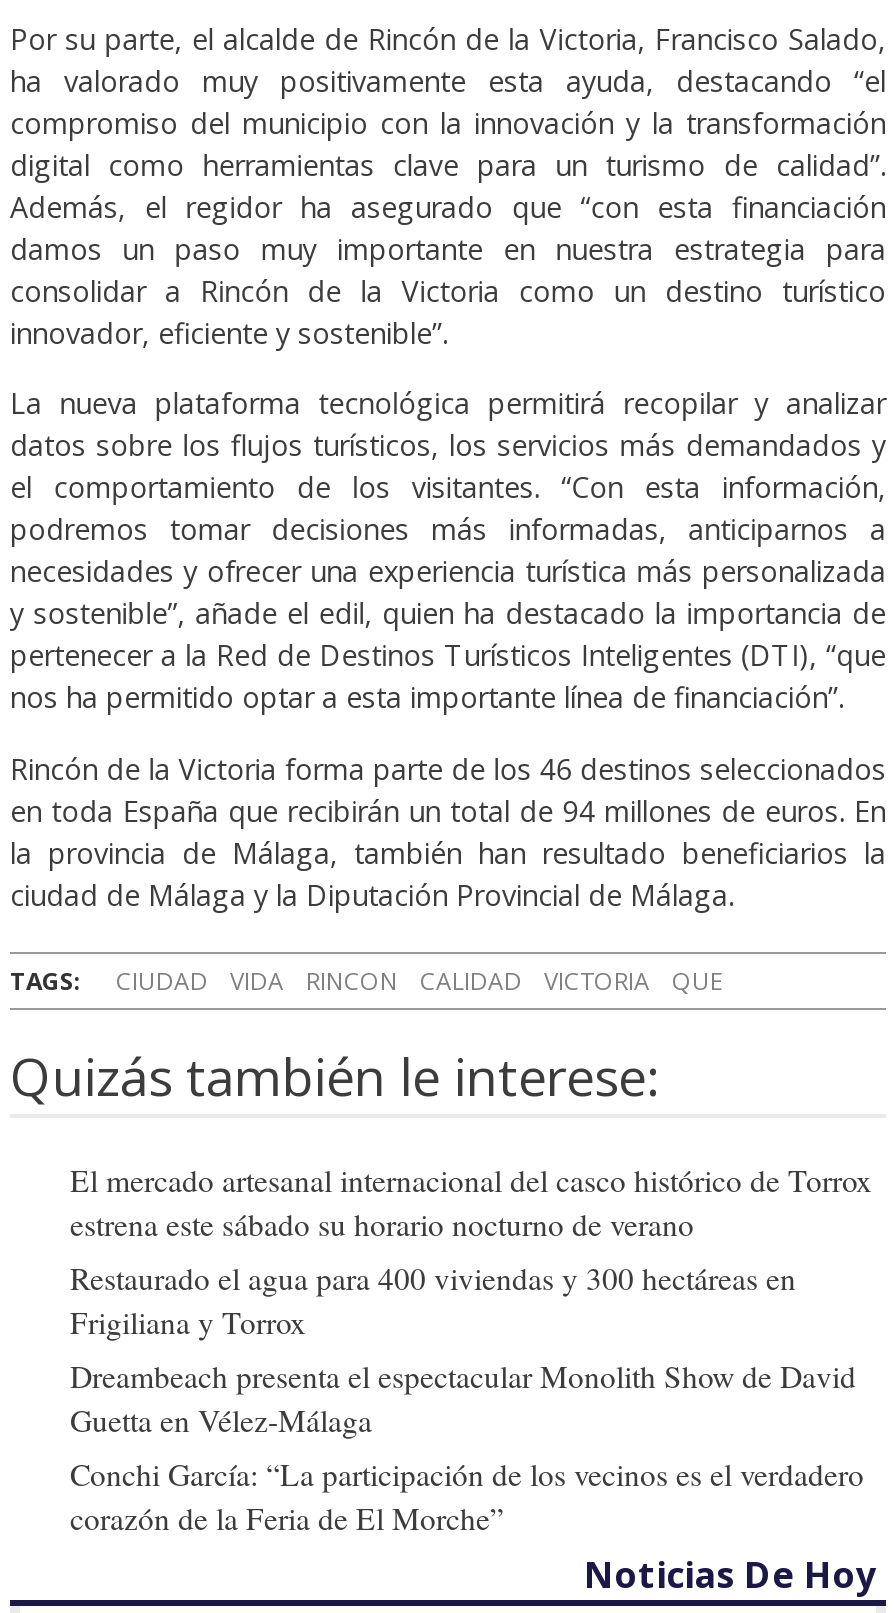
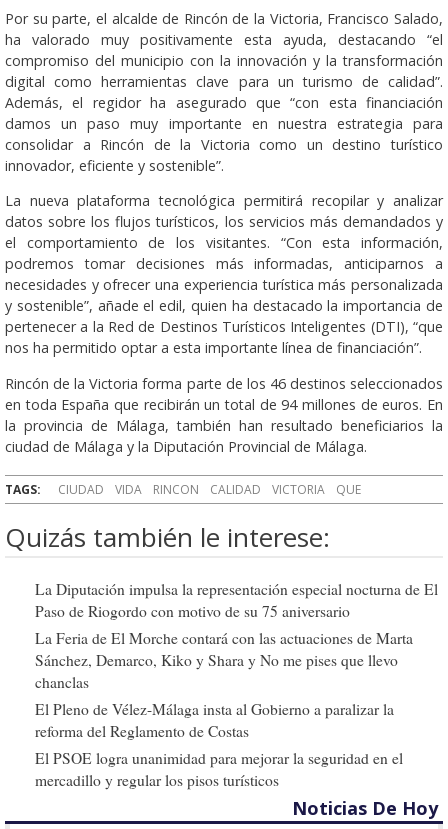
- El mercado artesanal internacional del casco histórico de Torrox
- estrena este sábado su horario nocturno de verano
- Restaurado el agua para 400 viviendas y 300 hectáreas en
- Frigiliana y Torrox
- Dreambeach presenta el espectacular Monolith Show de David
- Guetta en Vélez-Málaga
- Conchi García: “La participación de los vecinos es el verdadero
- corazón de la Feria de El Morche”
+ La Diputación impulsa la representación especial nocturna de El
+ Paso de Riogordo con motivo de su 75 aniversario
+ La Feria de El Morche contará con las actuaciones de Marta
+ Sánchez, Demarco, Kiko y Shara y No me pises que llevo
+ chanclas
+ El Pleno de Vélez-Málaga insta al Gobierno a paralizar la
+ reforma del Reglamento de Costas
+ El PSOE logra unanimidad para mejorar la seguridad en el
+ mercadillo y regular los pisos turísticos
